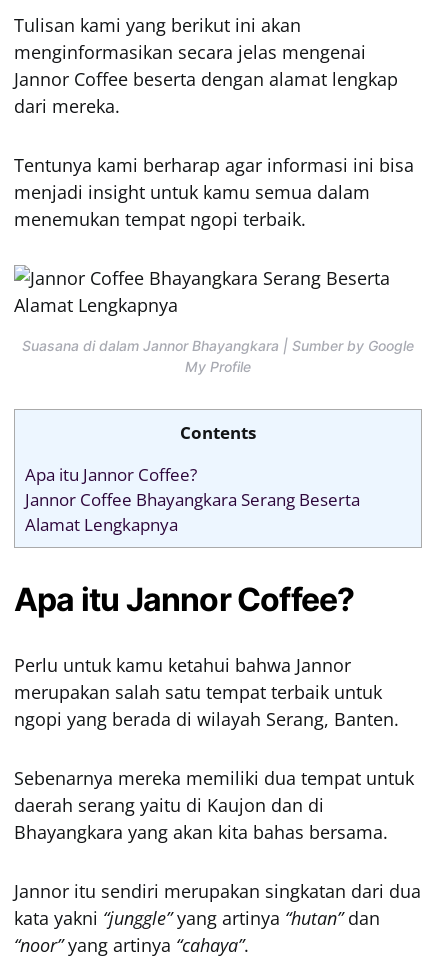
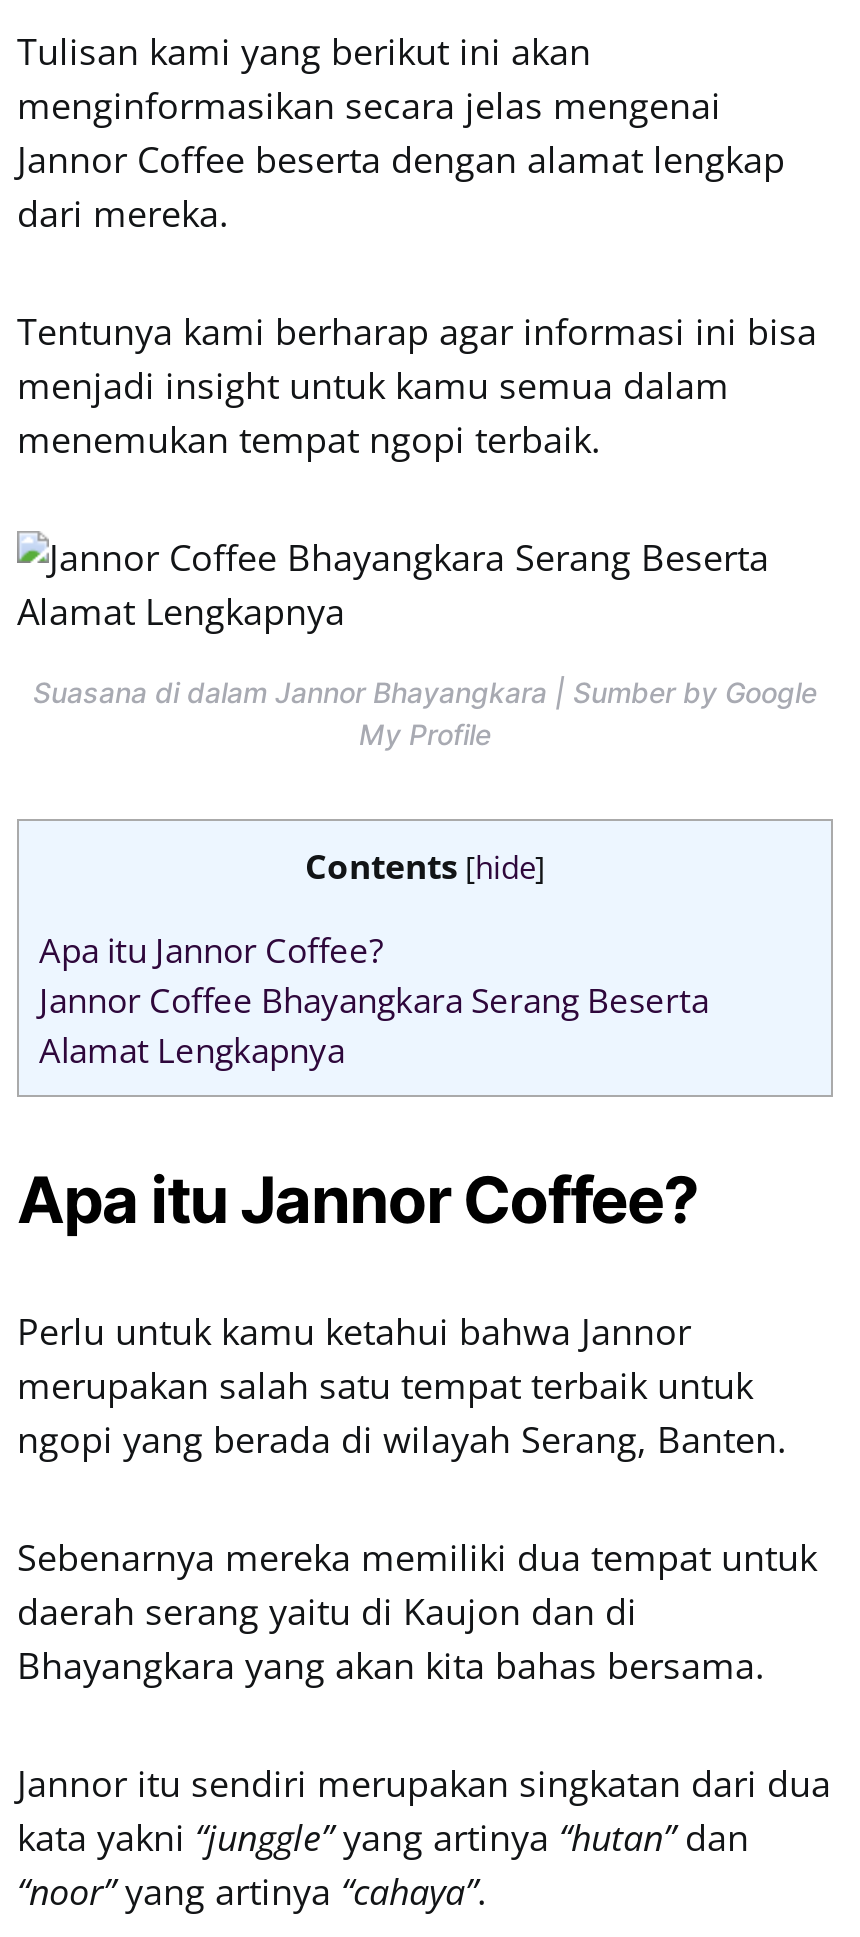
- Contents
+ Contents [hide]
